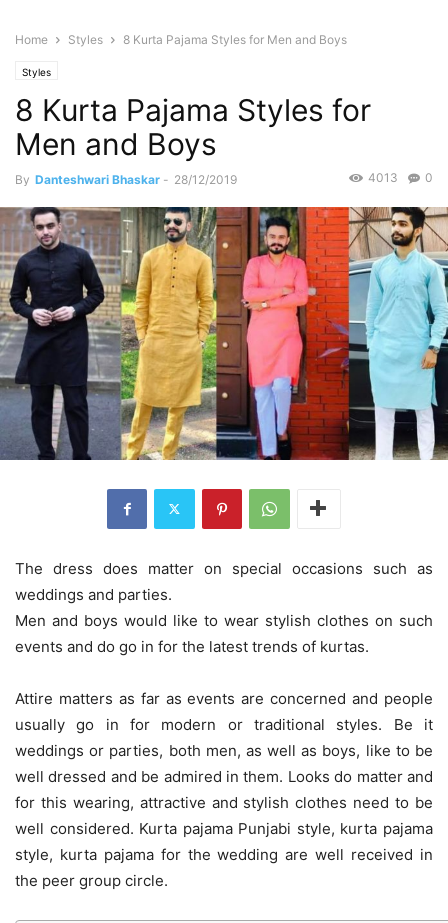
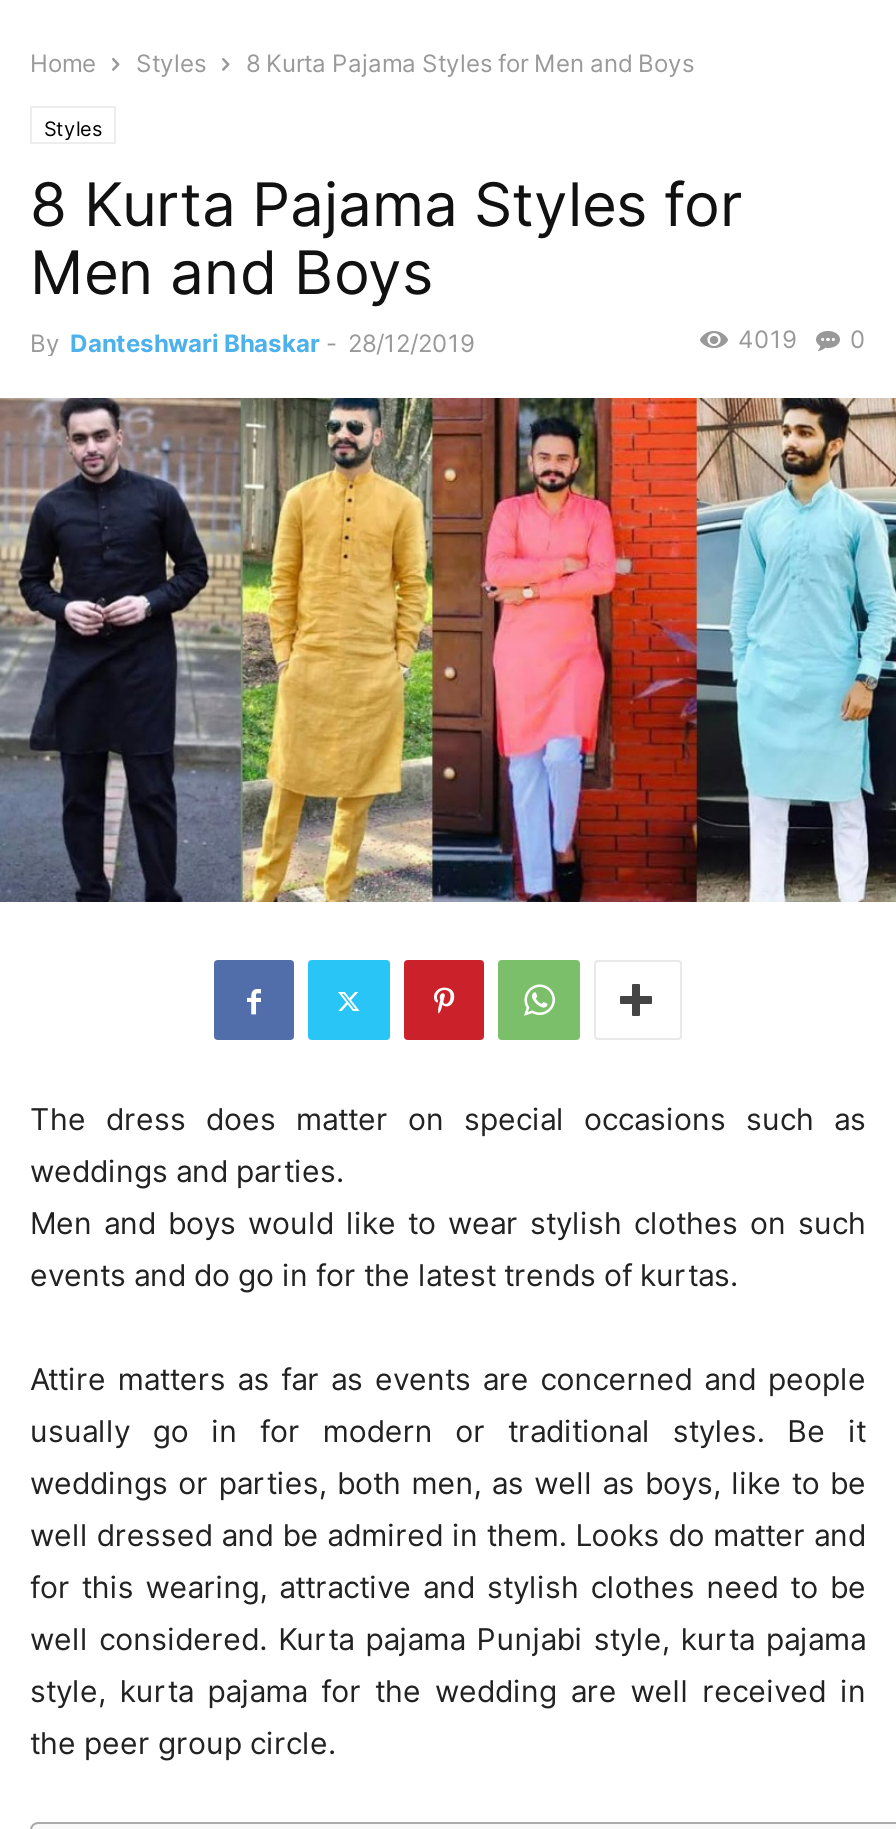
- 4013 0
+ 4019 0
